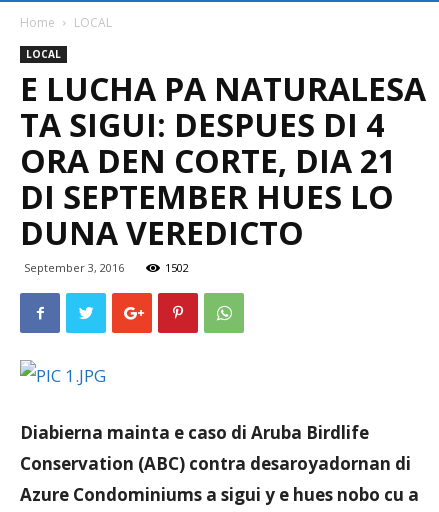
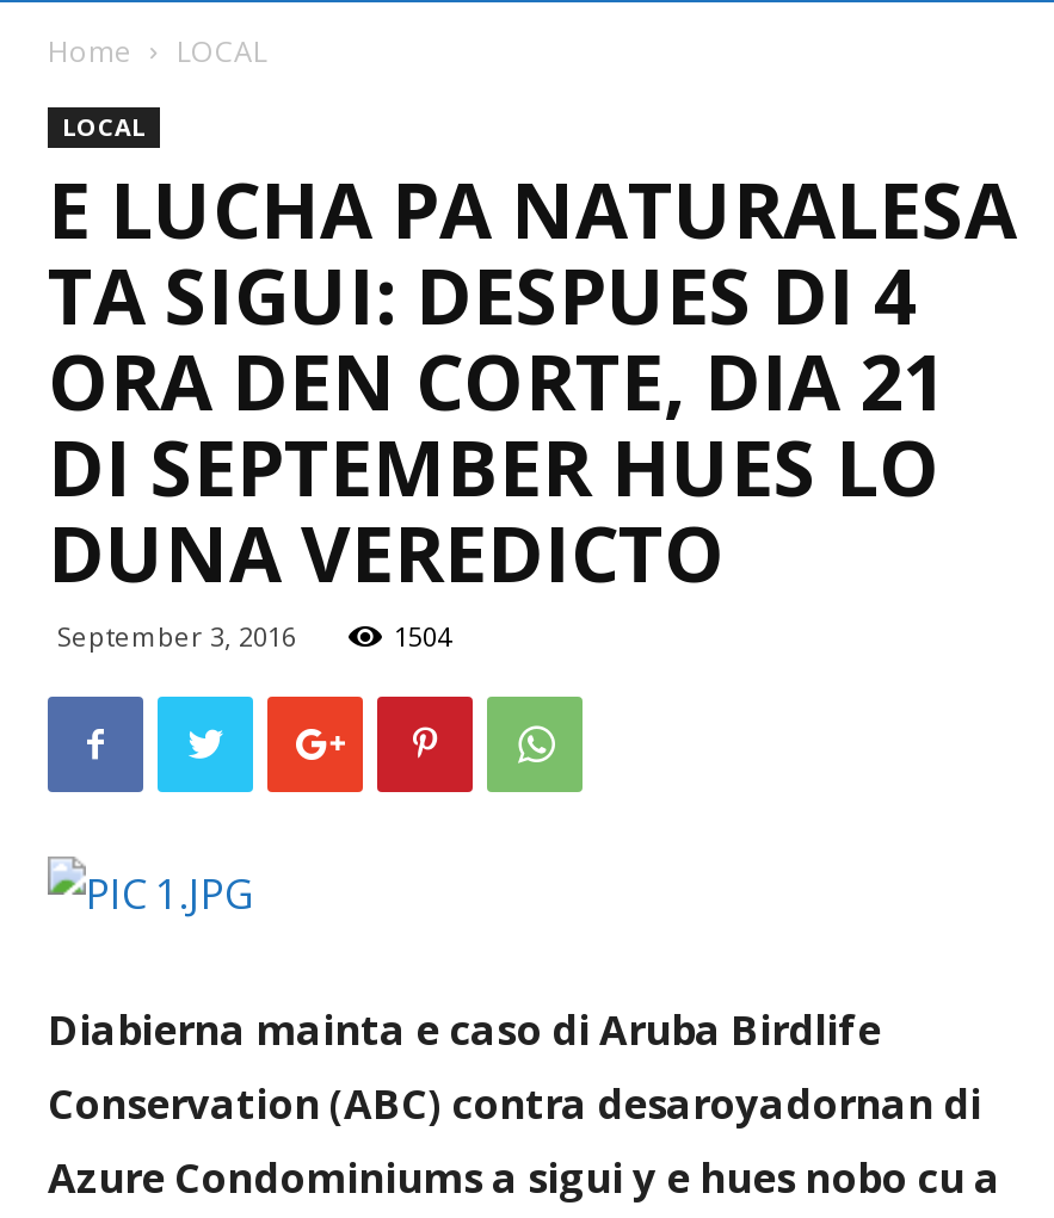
- 1502
+ 1504
